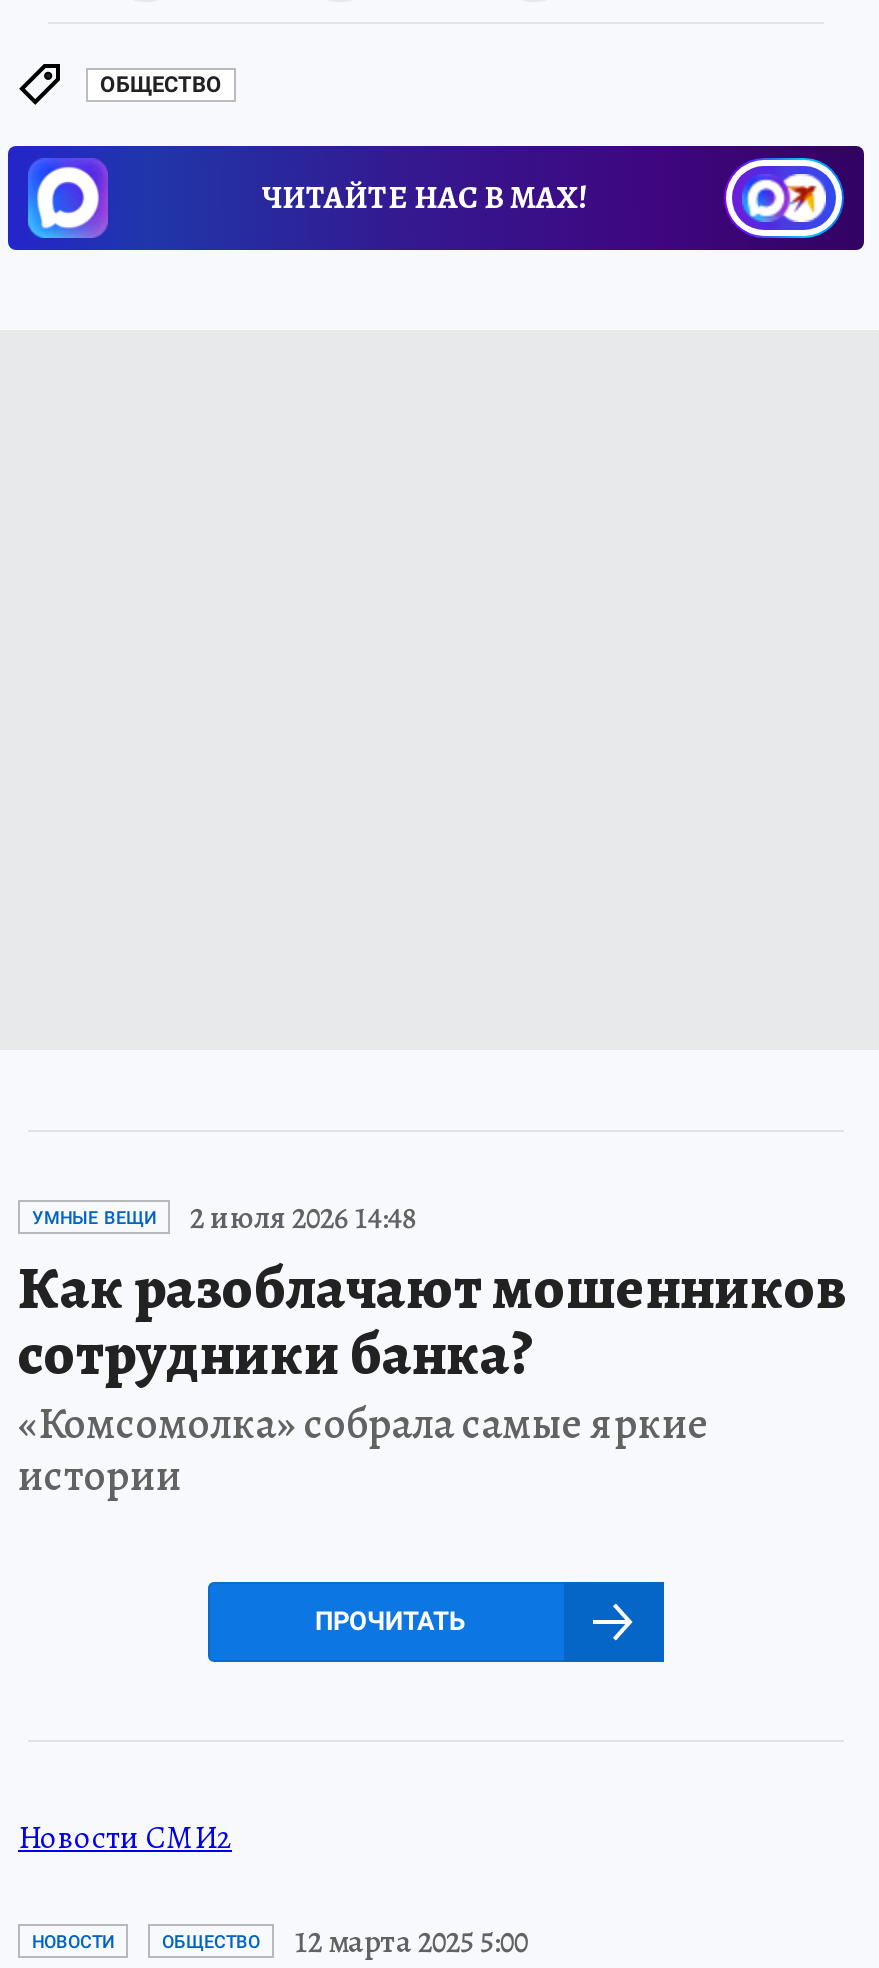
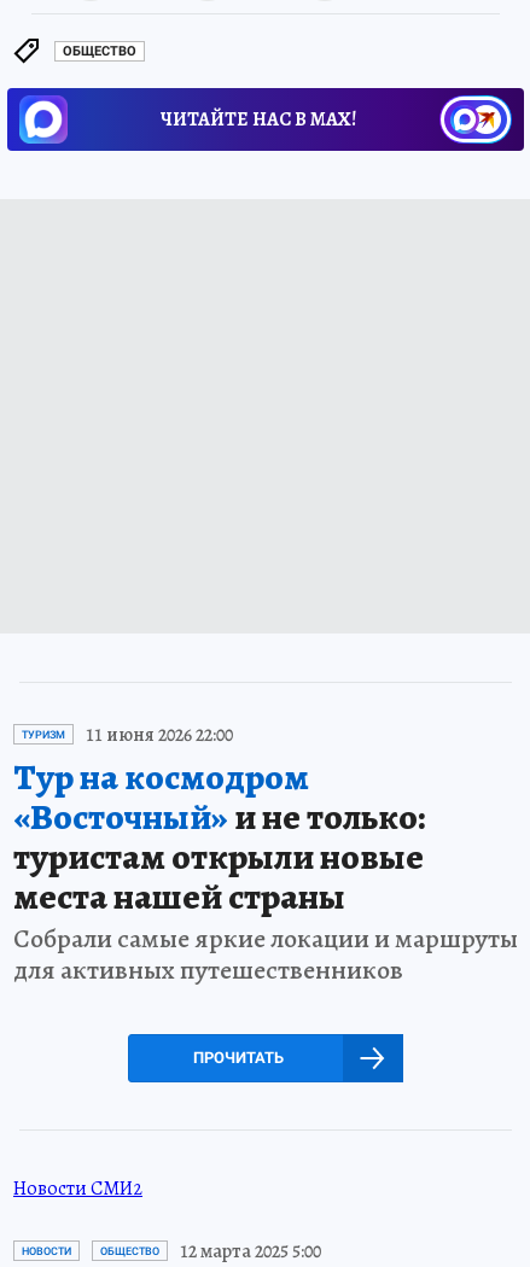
- УМНЫЕ ВЕЩИ
- 2 июля 2026 14:48
- Как разоблачают мошенников
- сотрудники банка?
- «Комсомолка» собрала самые яркие
- истории
+ ТУРИЗМ
+ 11 июня 2026 22:00
+ Тур на космодром
+ «Восточный»и не только:
+ туристам открыли новые
+ места нашей страны
+ Собрали самые яркие локации и маршруты
+ для активных путешественников
